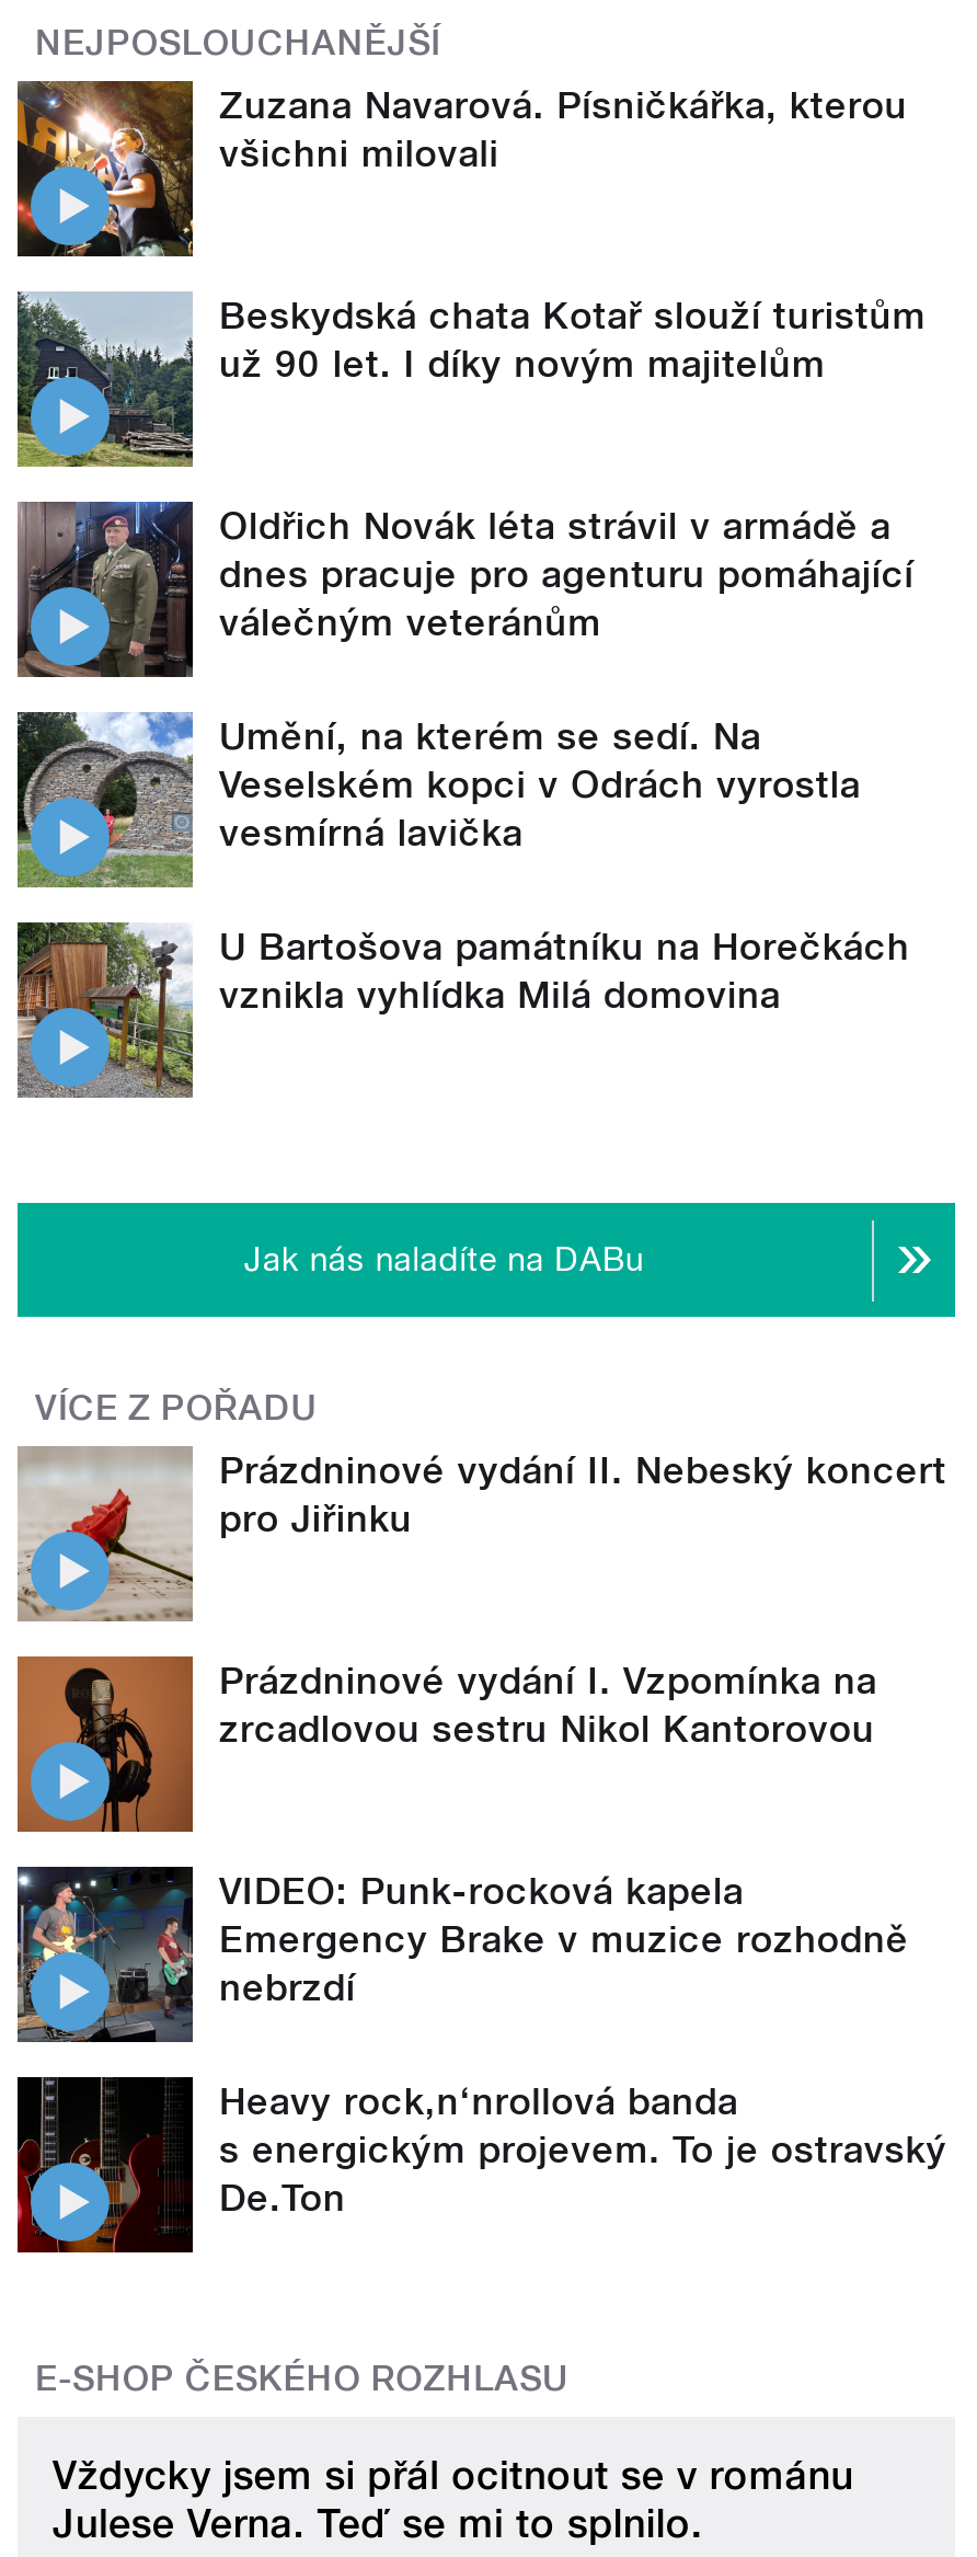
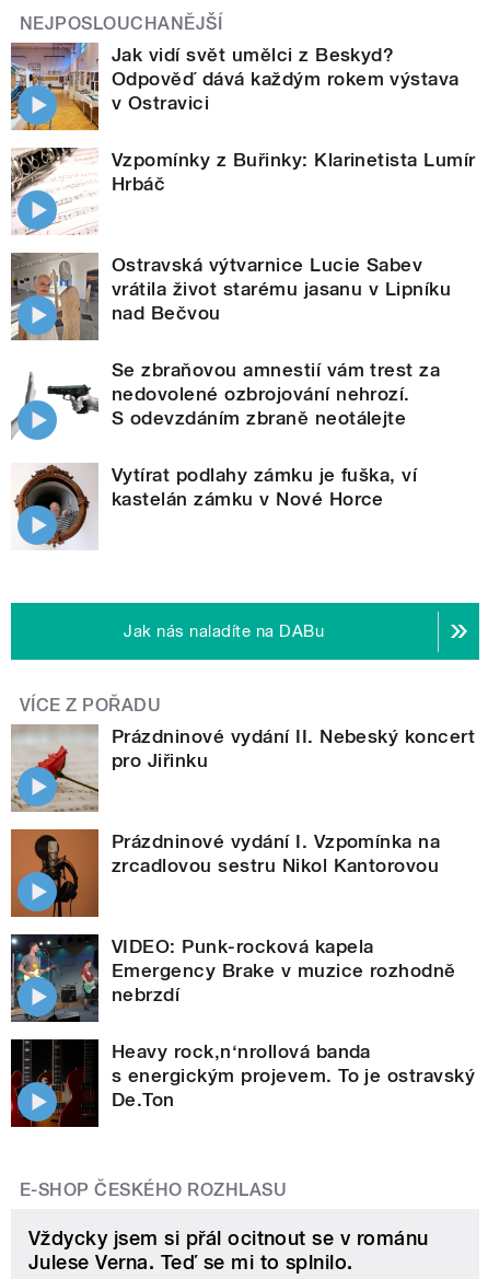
- [image]
- Zuzana Navarová. Písničkářka, kterou
- všichni milovali
+ [image]
+ Jak vidí svět umělci z Beskyd?
+ Odpověď dává každým rokem výstava
+ v Ostravici

- [image]
- Beskydská chata Kotař slouží turistům
- už 90 let. I díky novým majitelům
+ [image]
+ Vzpomínky z Buřinky: Klarinetista Lumír
+ Hrbáč

- [image]
- Oldřich Novák léta strávil v armádě a
- dnes pracuje pro agenturu pomáhající
- válečným veteránům
+ [image]
+ Ostravská výtvarnice Lucie Sabev
+ vrátila život starému jasanu v Lipníku
+ nad Bečvou

- [image]
- Umění, na kterém se sedí. Na
- Veselském kopci v Odrách vyrostla
- vesmírná lavička
+ [image]
+ Se zbraňovou amnestií vám trest za
+ nedovolené ozbrojování nehrozí.
+ S odevzdáním zbraně neotálejte

- [image]
- U Bartošova památníku na Horečkách
- vznikla vyhlídka Milá domovina
+ [image]
+ Vytírat podlahy zámku je fuška, ví
+ kastelán zámku v Nové Horce
